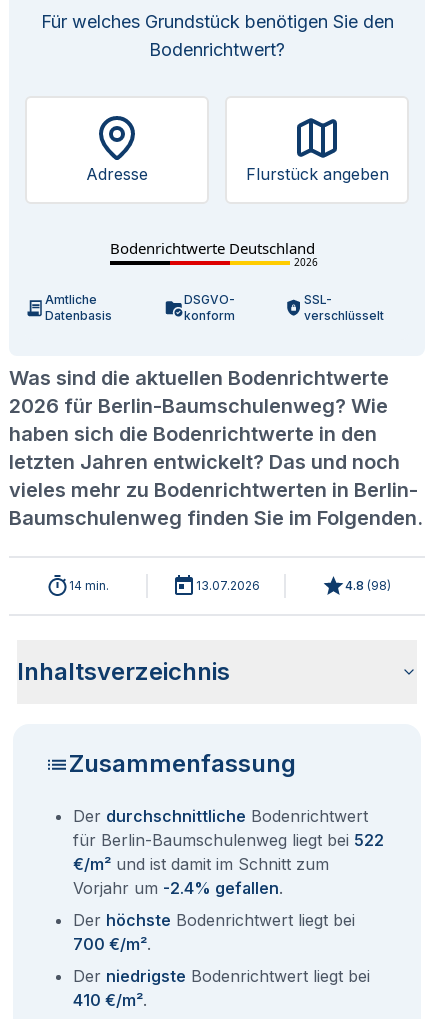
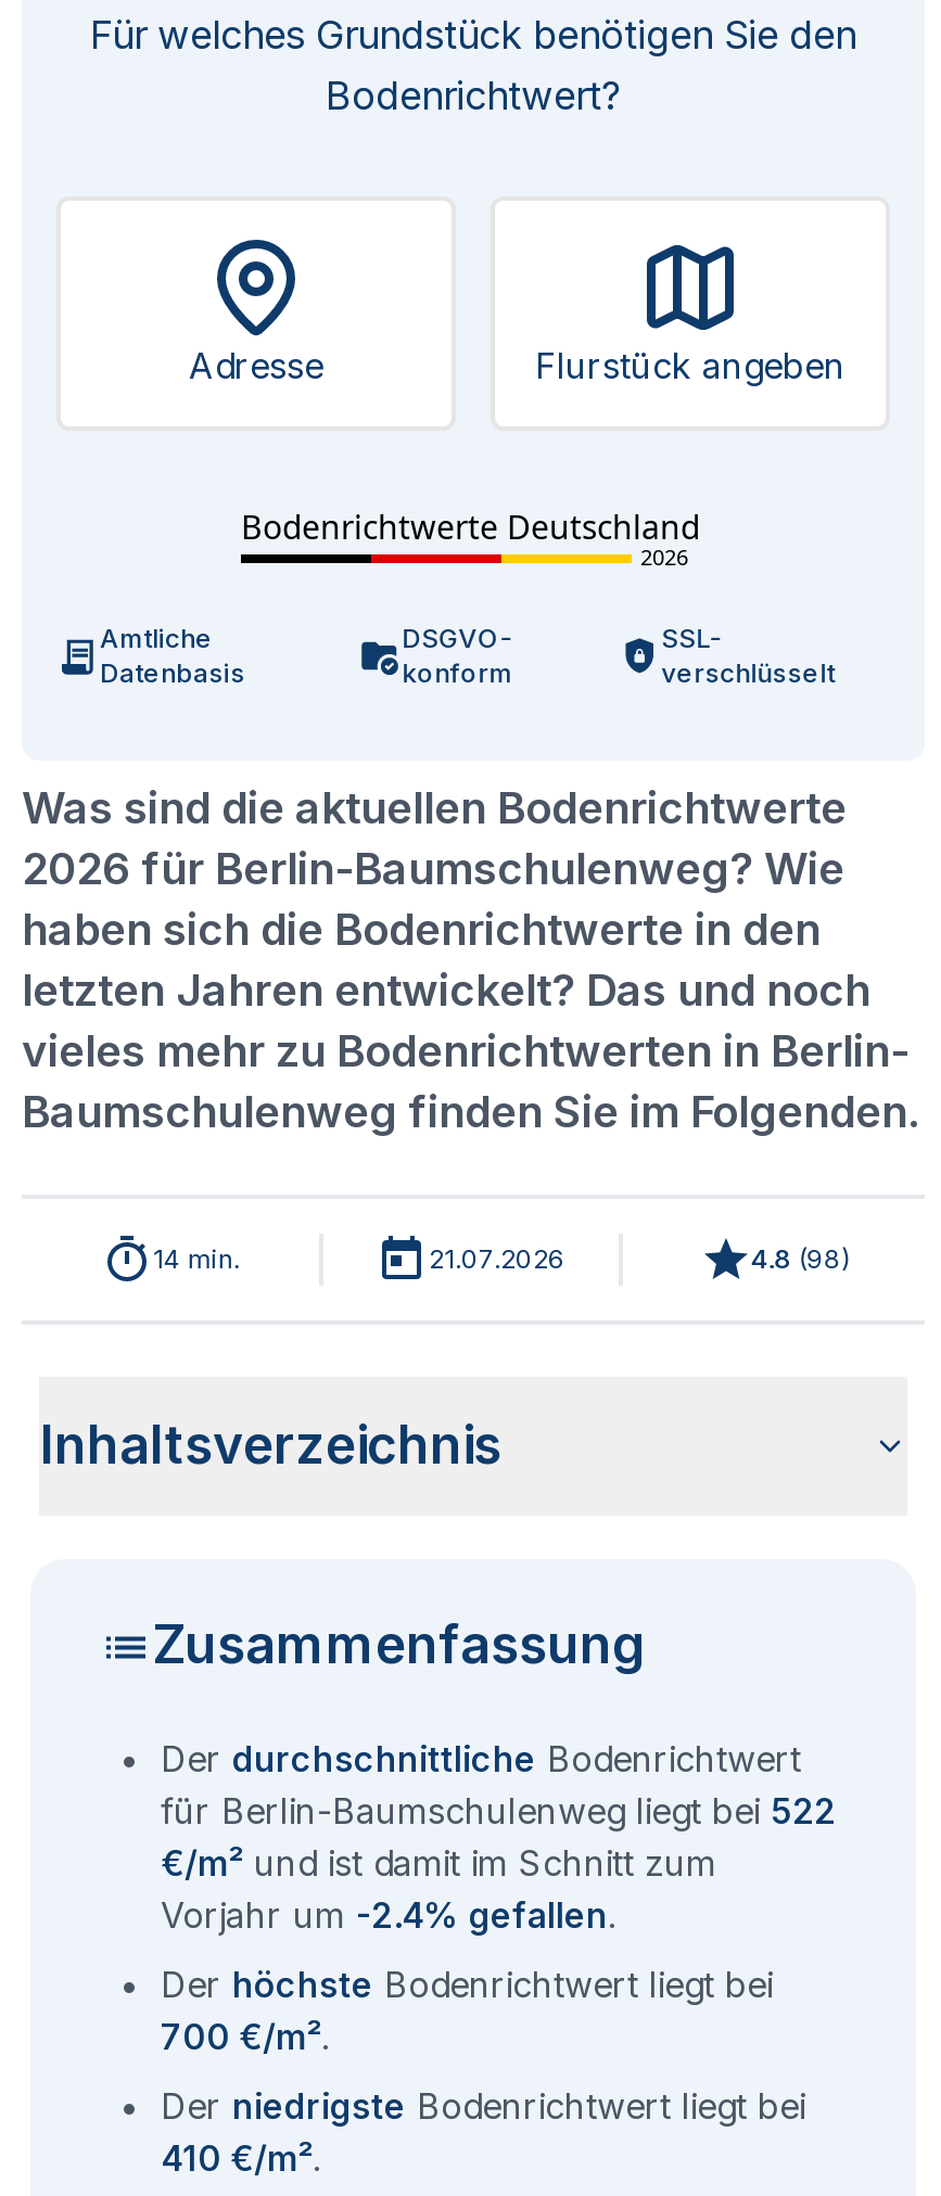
- 13.07.2026
+ 21.07.2026
